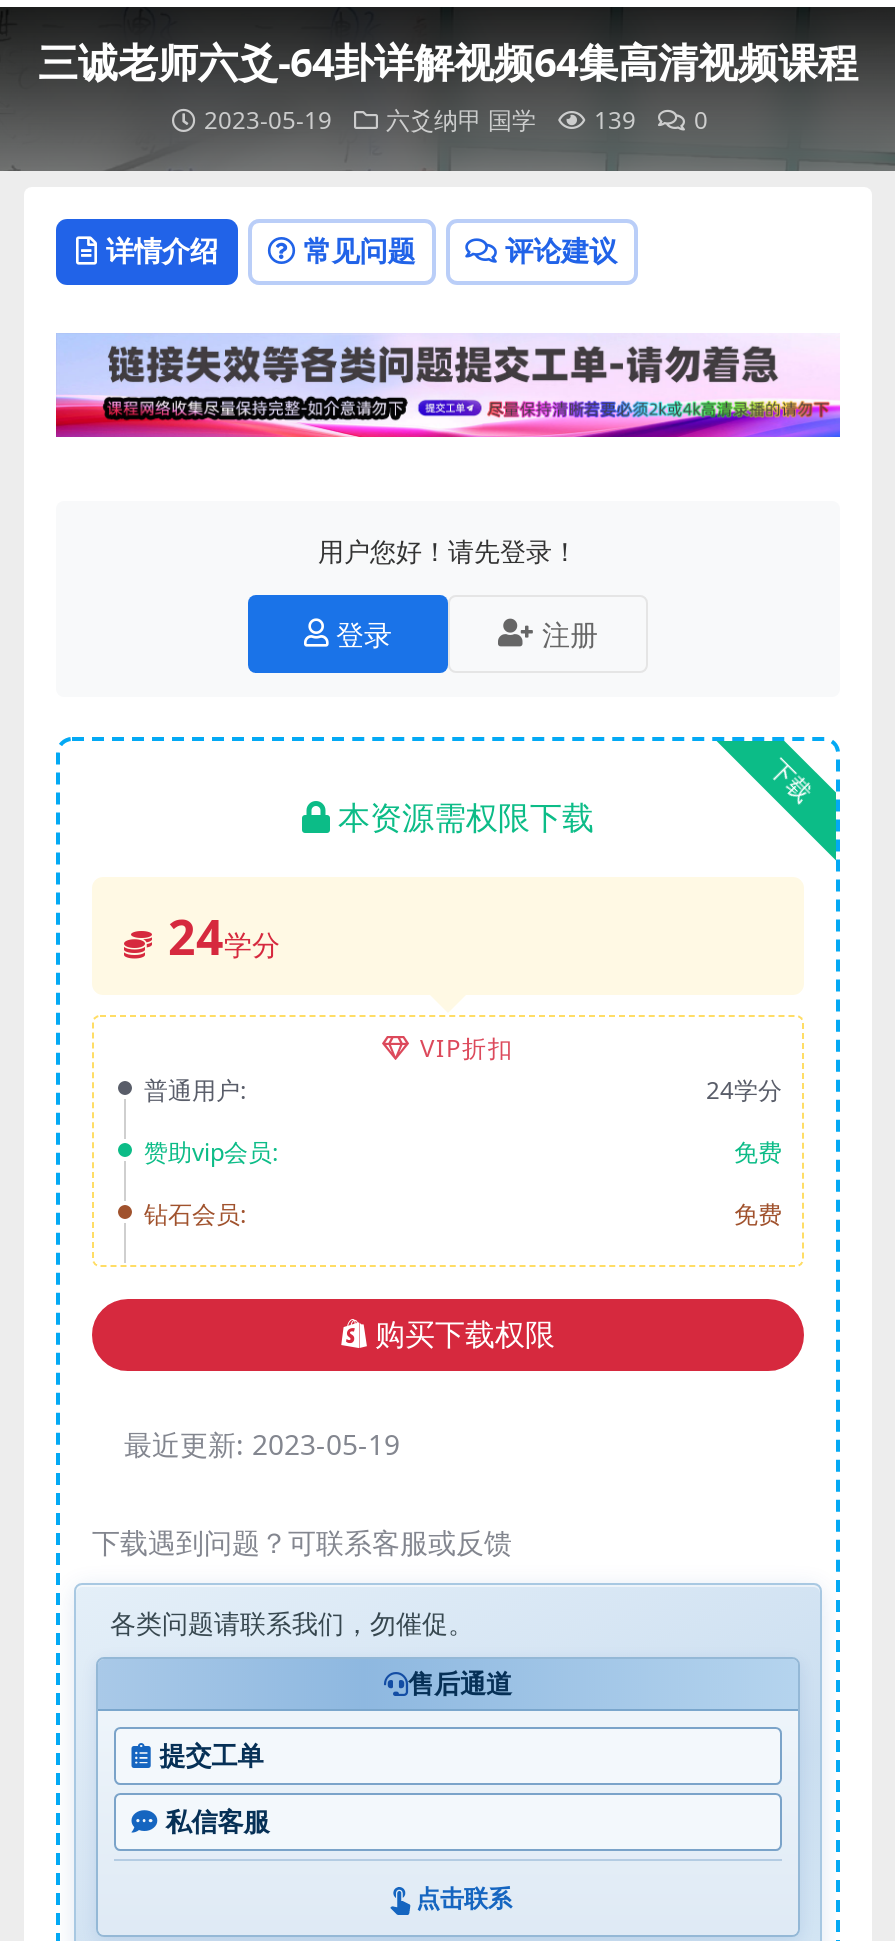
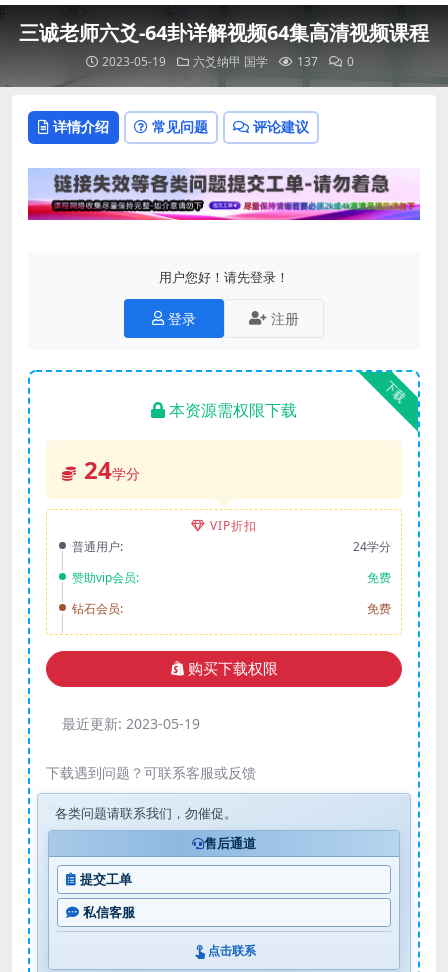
- 2023-05-19 六爻纳甲 国学 139 0
+ 2023-05-19 六爻纳甲 国学 137 0
